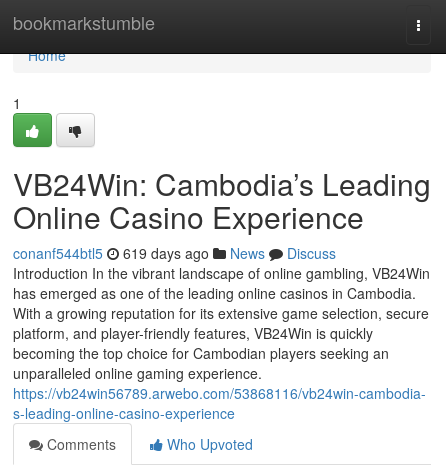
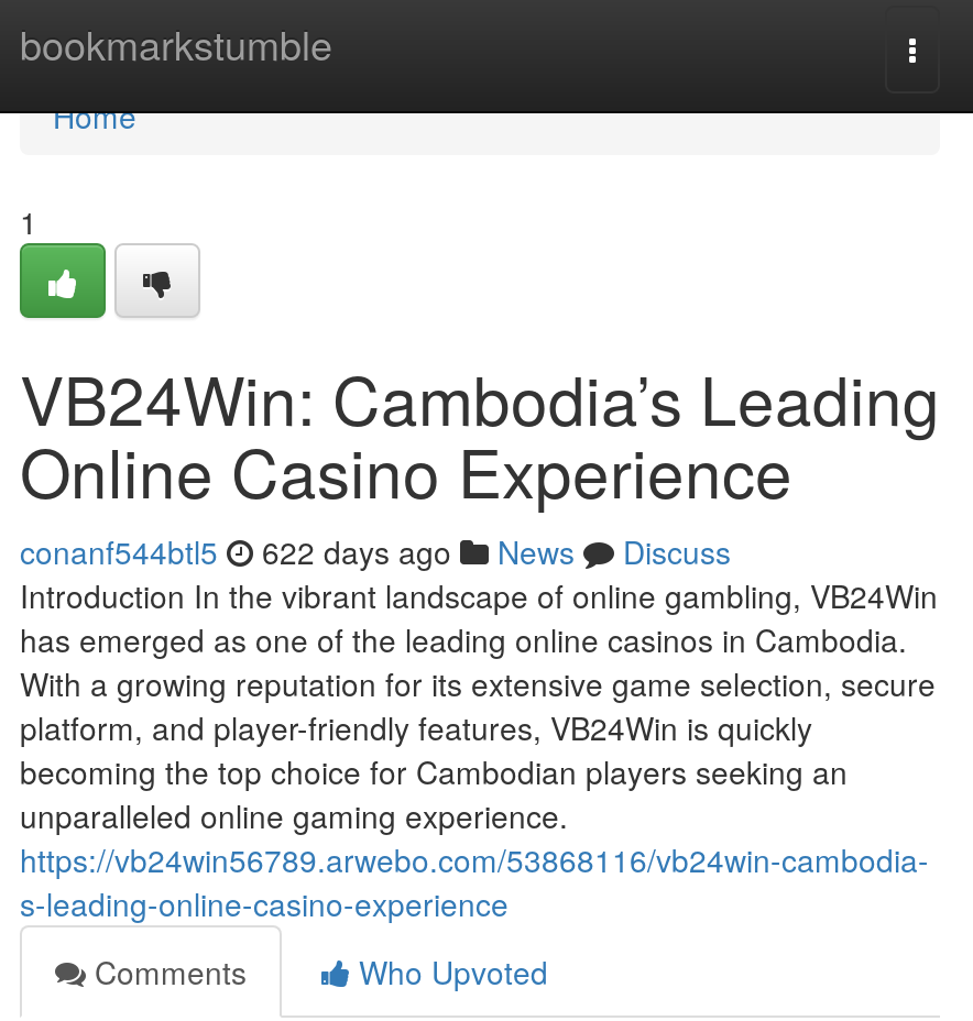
- conanf544btl5 619 days ago News Discuss
+ conanf544btl5 622 days ago News Discuss
